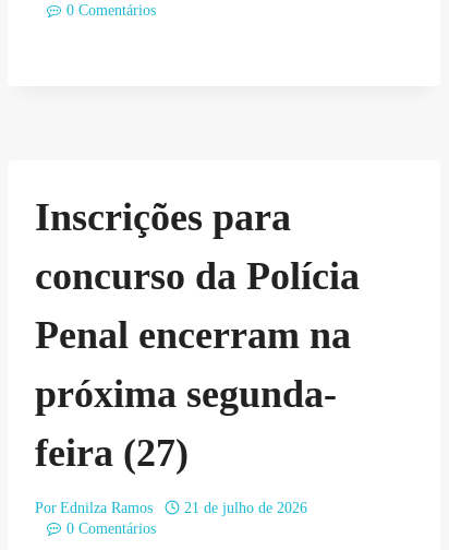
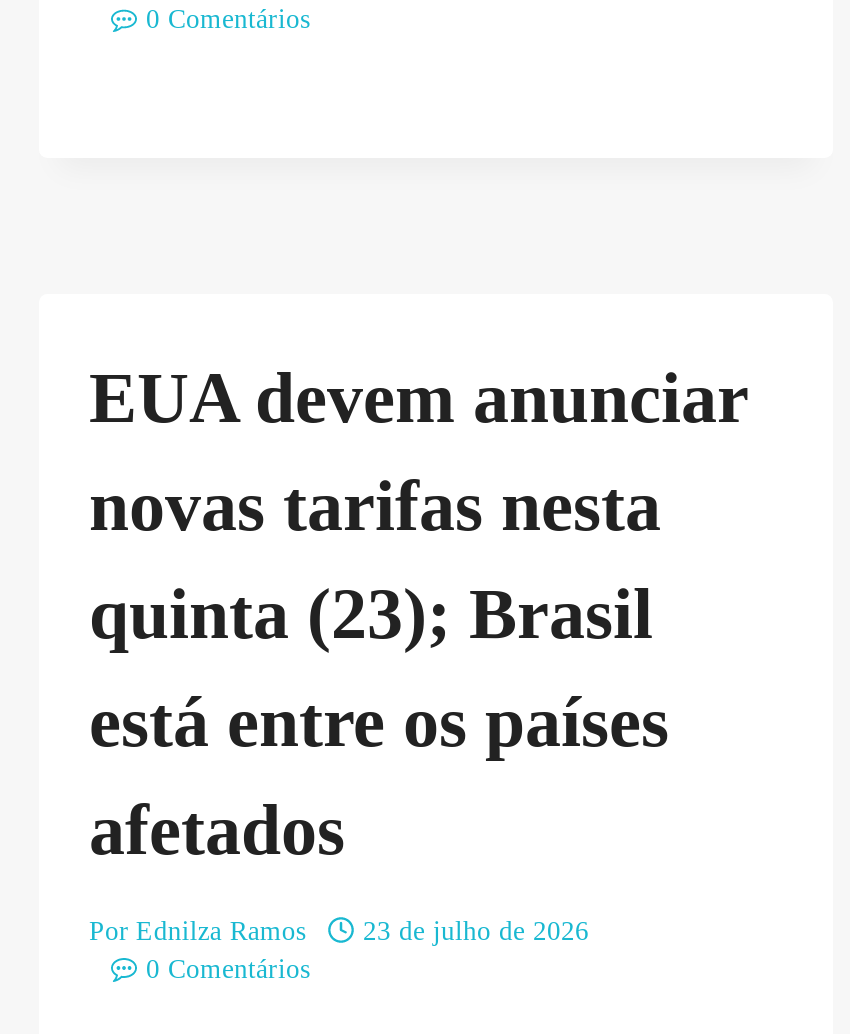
- Inscrições para
- concurso da Polícia
- Penal encerram na
- próxima segunda-
- feira (27)
+ EUA devem anunciar
+ novas tarifas nesta
+ quinta (23); Brasil
+ está entre os países
+ afetados

- Por Ednilza Ramos 21 de julho de 2026
+ Por Ednilza Ramos 23 de julho de 2026
